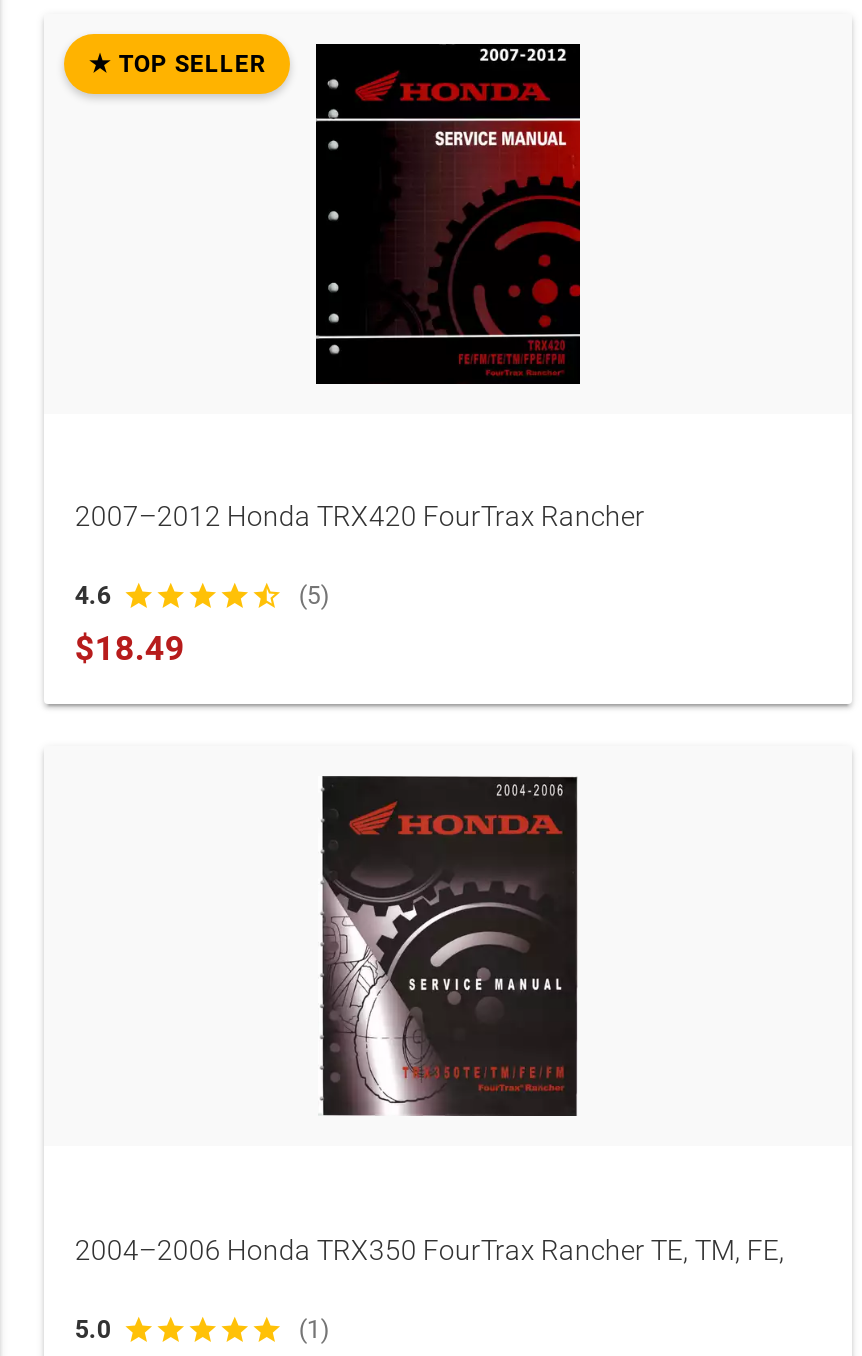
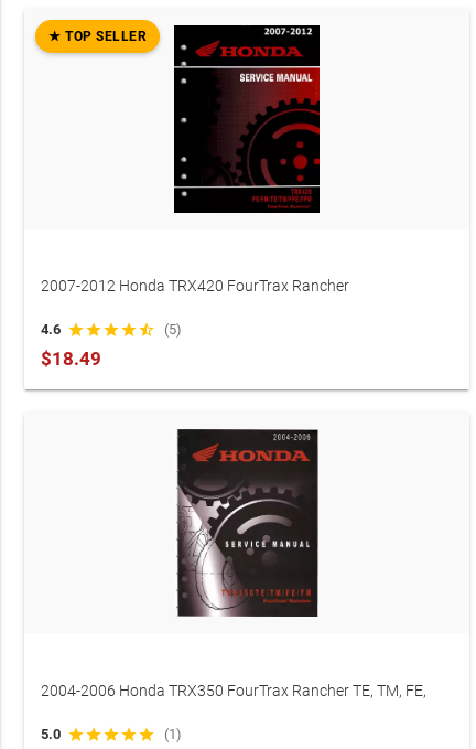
- 2007–2012 Honda TRX420 FourTrax Rancher
+ 2007-2012 Honda TRX420 FourTrax Rancher

- 2004–2006 Honda TRX350 FourTrax Rancher TE, TM, FE,
+ 2004-2006 Honda TRX350 FourTrax Rancher TE, TM, FE,
